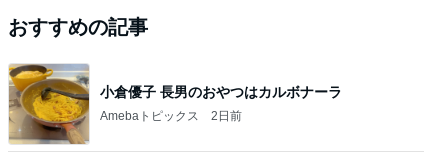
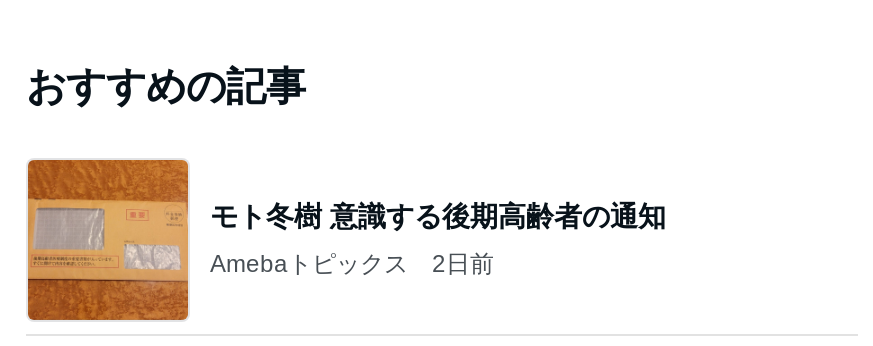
- [image]
- 小倉優子 長男のおやつはカルボナーラ
+ [image]
+ モト冬樹 意識する後期高齢者の通知
